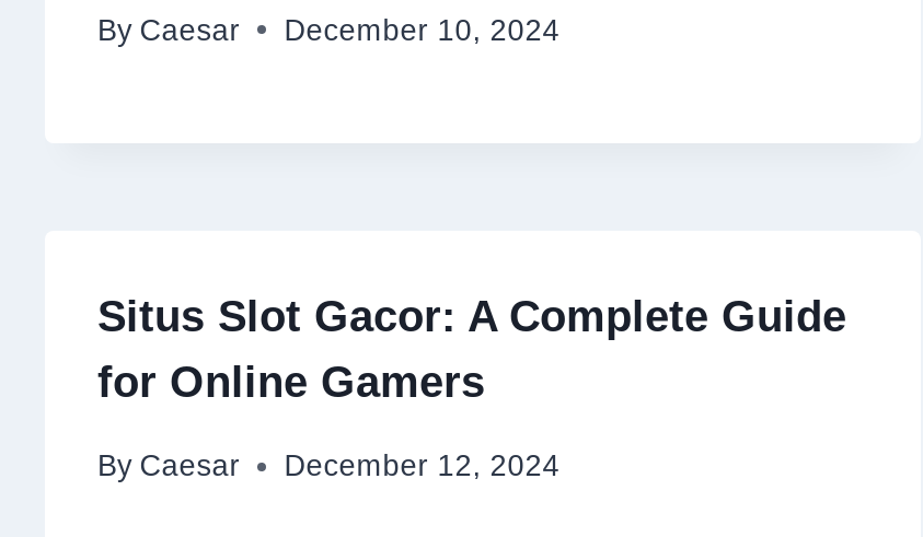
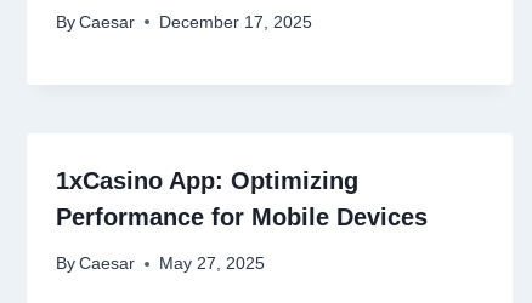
- By Caesar December 10, 2024
+ By Caesar December 17, 2025

- Situs Slot Gacor: A Complete Guide
- for Online Gamers
+ 1xCasino App: Optimizing
+ Performance for Mobile Devices

- By Caesar December 12, 2024
+ By Caesar May 27, 2025
